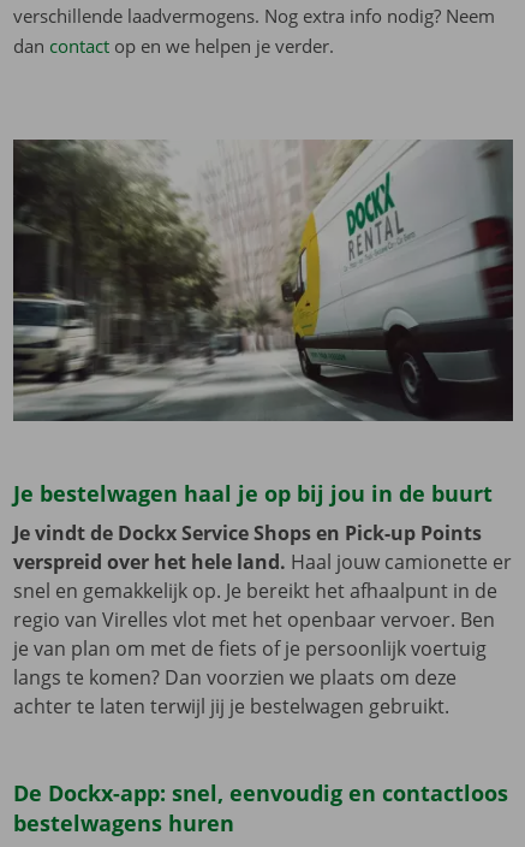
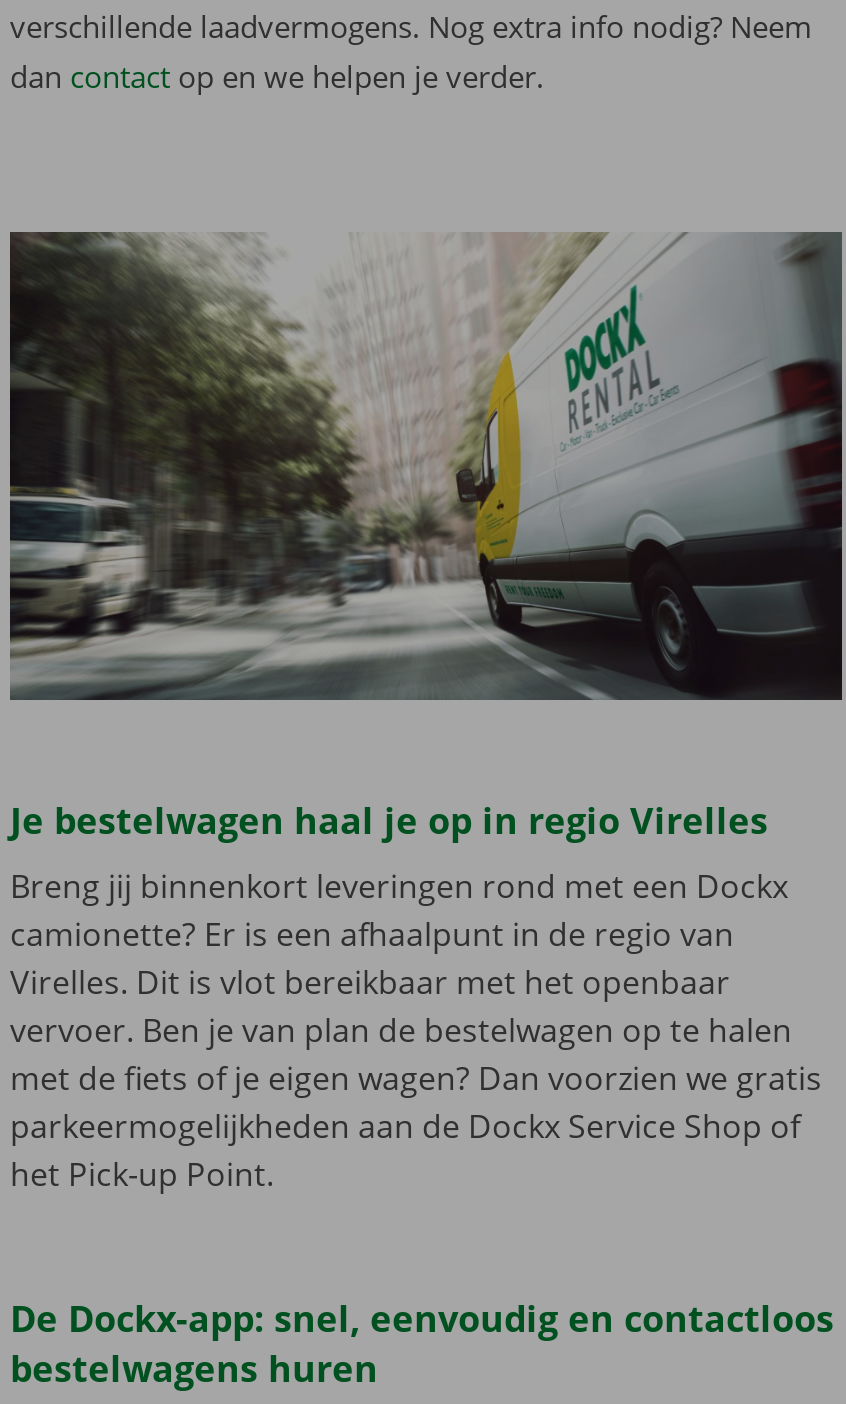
- Je bestelwagen haal je op bij jou in de buurt
- Je vindt de Dockx Service Shops en Pick-up Points
- verspreid over het hele land. Haal jouw camionette er
- snel en gemakkelijk op. Je bereikt het afhaalpunt in de
- regio van Virelles vlot met het openbaar vervoer. Ben
- je van plan om met de fiets of je persoonlijk voertuig
- langs te komen? Dan voorzien we plaats om deze
- achter te laten terwijl jij je bestelwagen gebruikt.
+ Je bestelwagen haal je op in regio Virelles
+ Breng jij binnenkort leveringen rond met een Dockx
+ camionette? Er is een afhaalpunt in de regio van
+ Virelles. Dit is vlot bereikbaar met het openbaar
+ vervoer. Ben je van plan de bestelwagen op te halen
+ met de fiets of je eigen wagen? Dan voorzien we gratis
+ parkeermogelijkheden aan de Dockx Service Shop of
+ het Pick-up Point.
